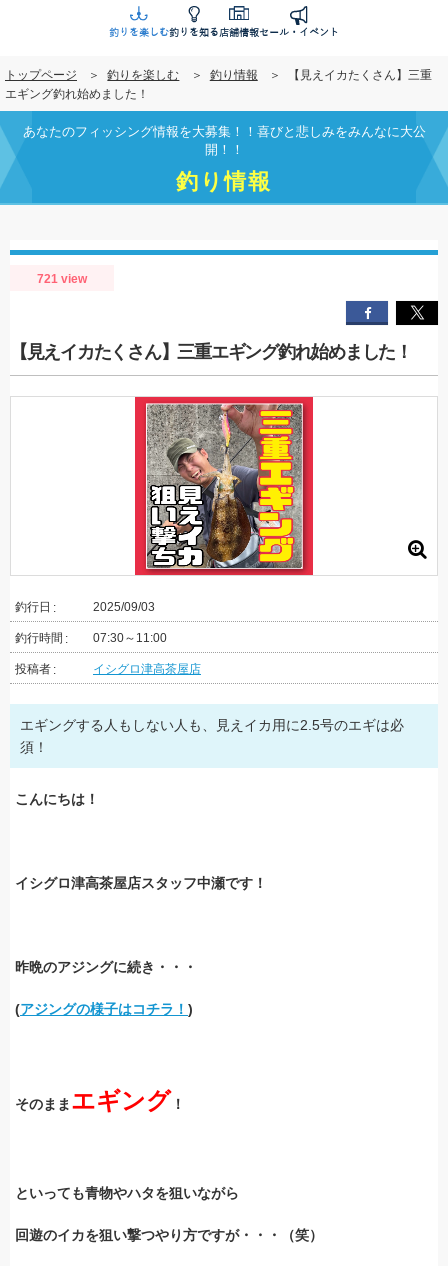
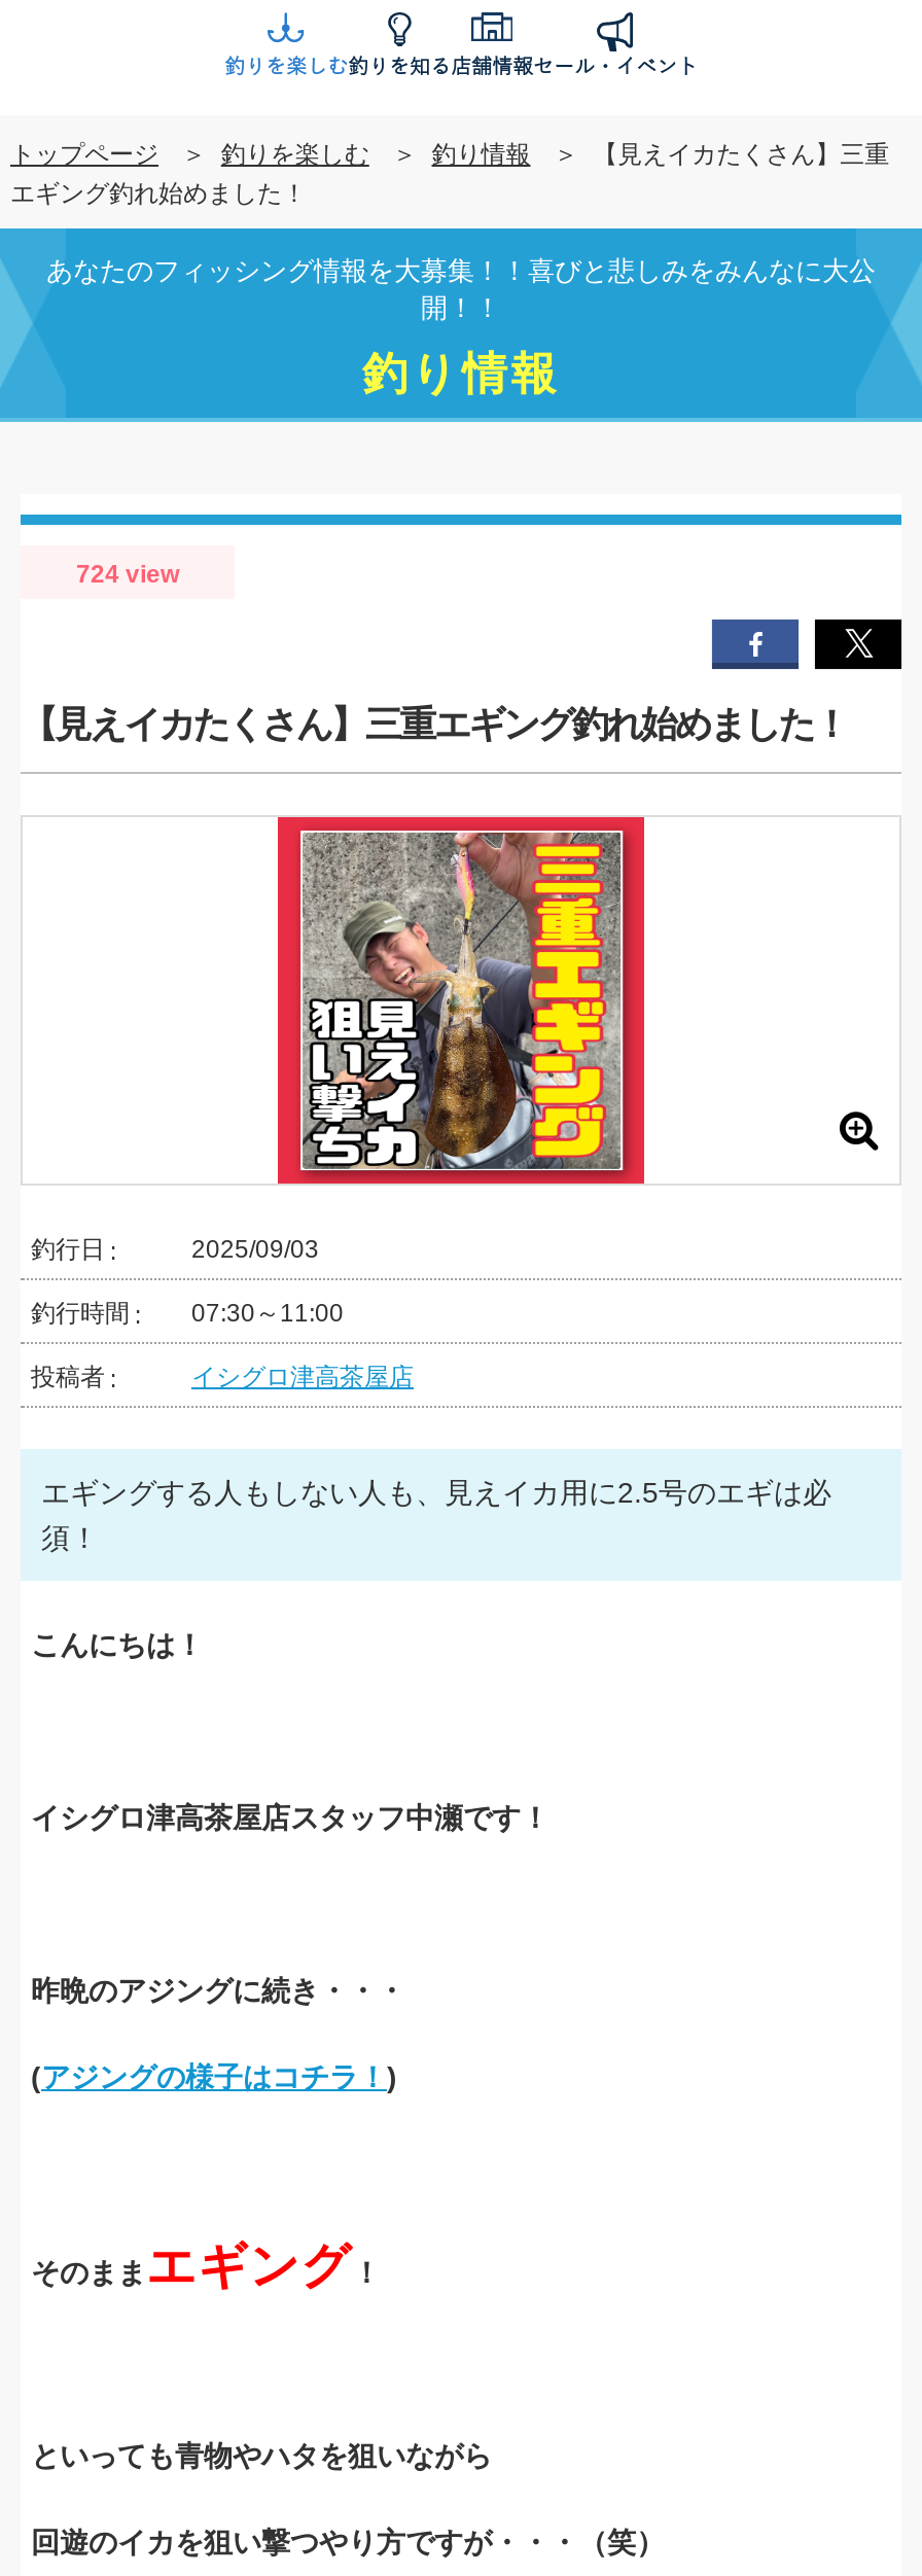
- 721 view
+ 724 view
